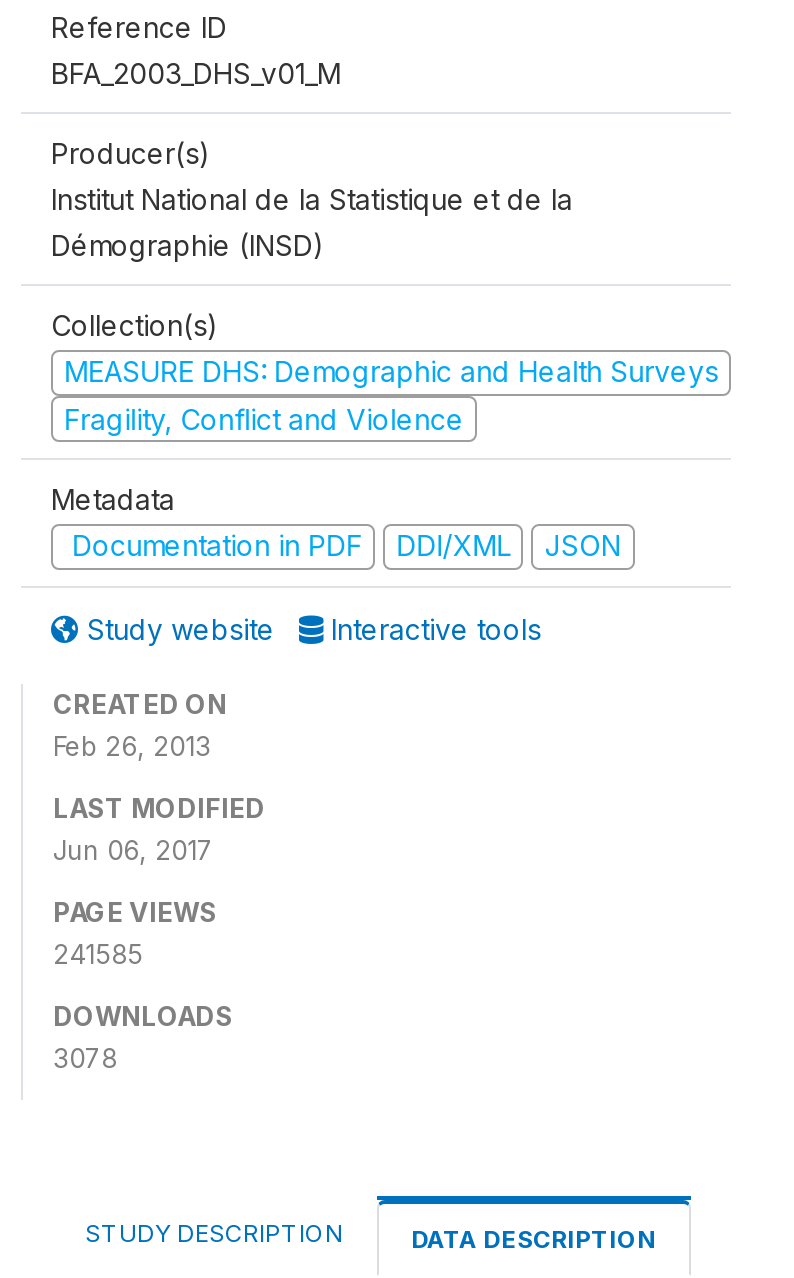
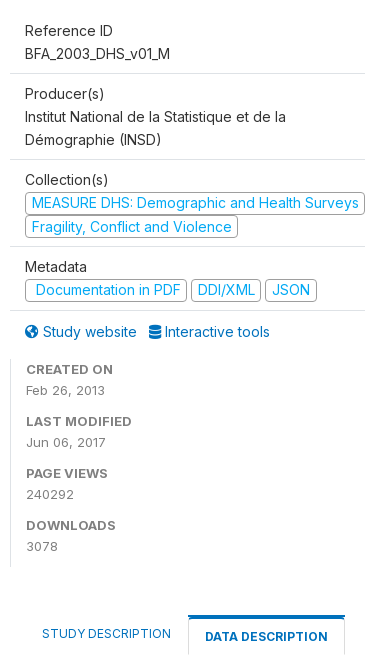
- 241585
+ 240292
